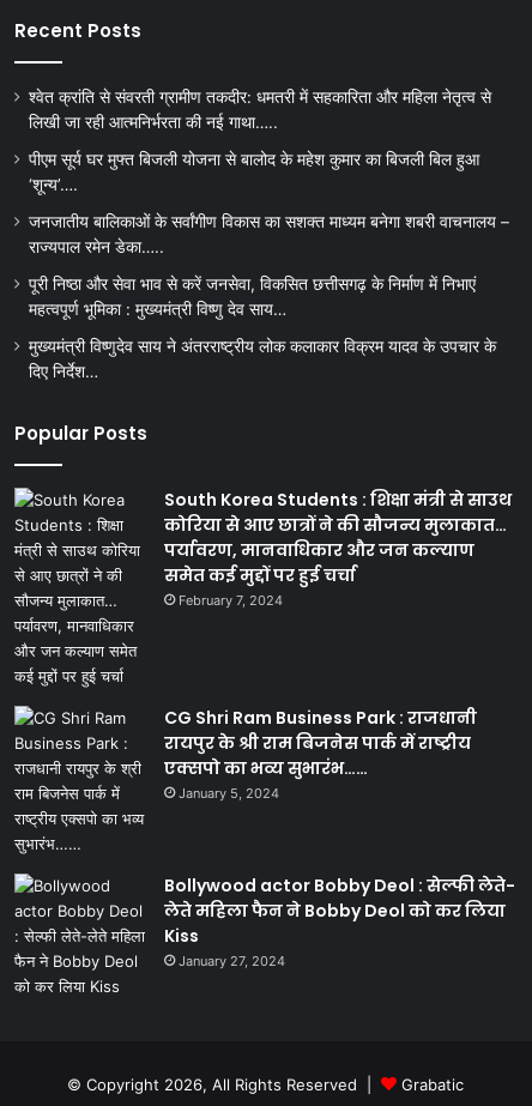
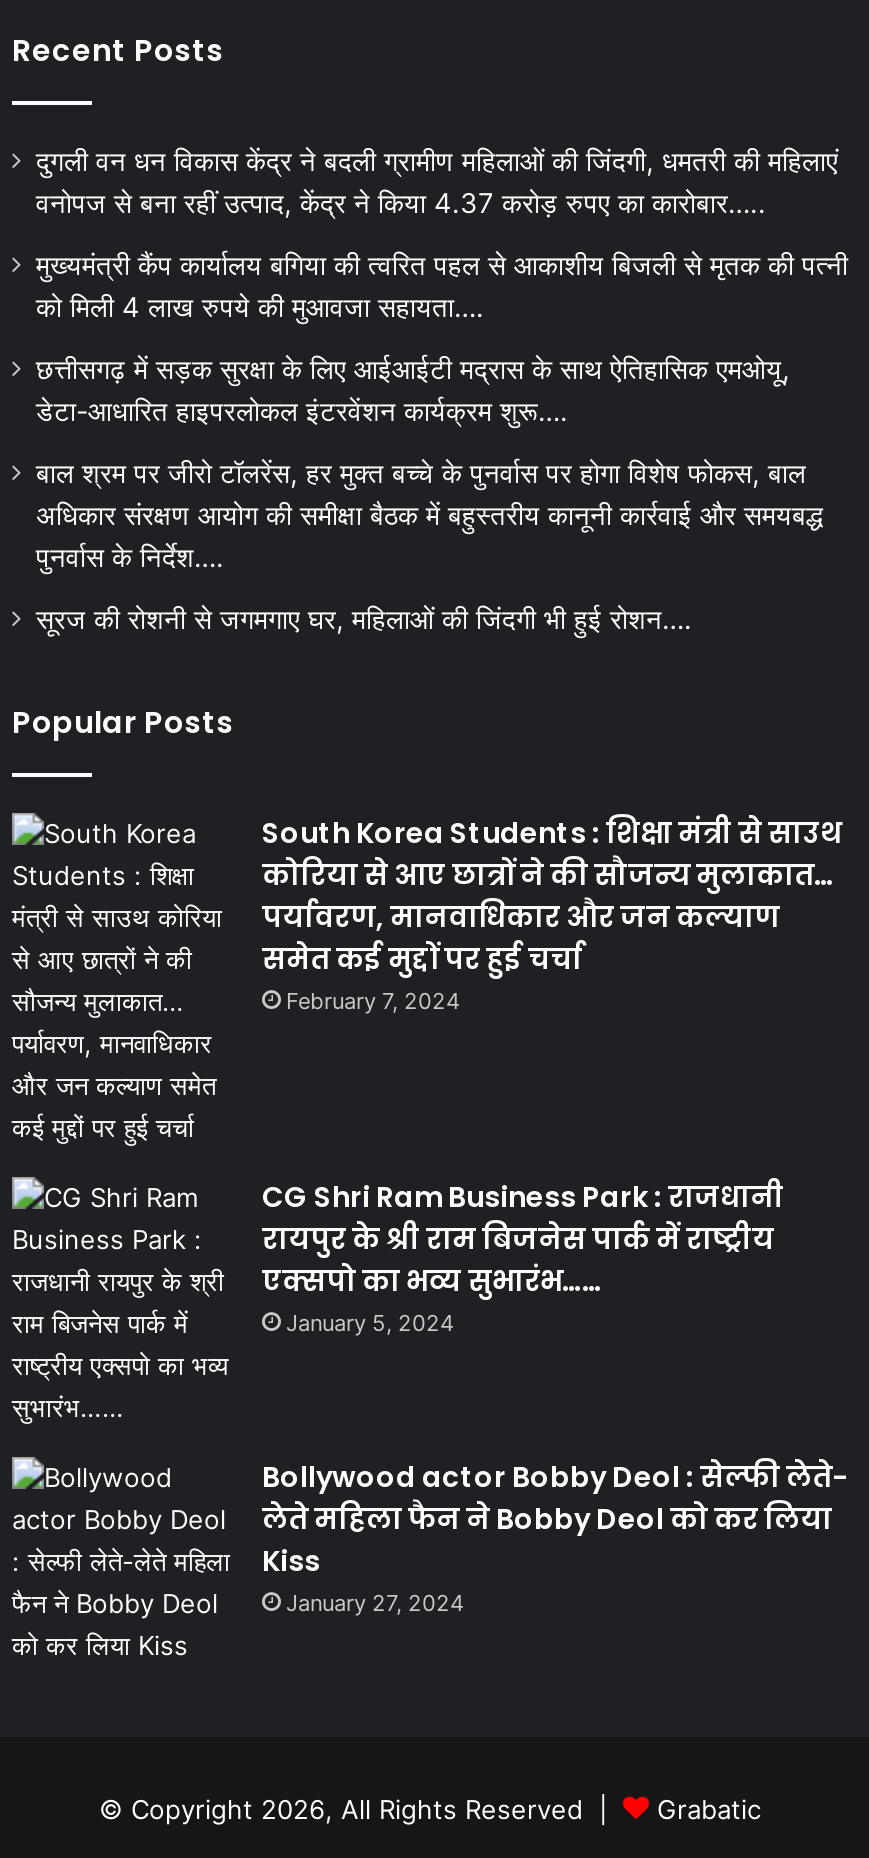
- श्वेत क्रांति से संवरती ग्रामीण तकदीर: धमतरी में सहकारिता और महिला नेतृत्व से
- लिखी जा रही आत्मनिर्भरता की नई गाथा…..
+ दुगली वन धन विकास केंद्र ने बदली ग्रामीण महिलाओं की जिंदगी, धमतरी की महिलाएं
+ वनोपज से बना रहीं उत्पाद, केंद्र ने किया 4.37 करोड़ रुपए का कारोबार…..

- पीएम सूर्य घर मुफ्त बिजली योजना से बालोद के महेश कुमार का बिजली बिल हुआ
- ‘शून्य’….
+ मुख्यमंत्री कैंप कार्यालय बगिया की त्वरित पहल से आकाशीय बिजली से मृतक की पत्नी
+ को मिली 4 लाख रुपये की मुआवजा सहायता….

- जनजातीय बालिकाओं के सर्वांगीण विकास का सशक्त माध्यम बनेगा शबरी वाचनालय –
- राज्यपाल रमेन डेका…..
+ छत्तीसगढ़ में सड़क सुरक्षा के लिए आईआईटी मद्रास के साथ ऐतिहासिक एमओयू,
+ डेटा-आधारित हाइपरलोकल इंटरवेंशन कार्यक्रम शुरू….

- पूरी निष्ठा और सेवा भाव से करें जनसेवा, विकसित छत्तीसगढ़ के निर्माण में निभाएं
- महत्वपूर्ण भूमिका : मुख्यमंत्री विष्णु देव साय…
+ बाल श्रम पर जीरो टॉलरेंस, हर मुक्त बच्चे के पुनर्वास पर होगा विशेष फोकस, बाल
+ अधिकार संरक्षण आयोग की समीक्षा बैठक में बहुस्तरीय कानूनी कार्रवाई और समयबद्ध
+ पुनर्वास के निर्देश….

- मुख्यमंत्री विष्णुदेव साय ने अंतरराष्ट्रीय लोक कलाकार विक्रम यादव के उपचार के
- दिए निर्देश…
+ सूरज की रोशनी से जगमगाए घर, महिलाओं की जिंदगी भी हुई रोशन….
